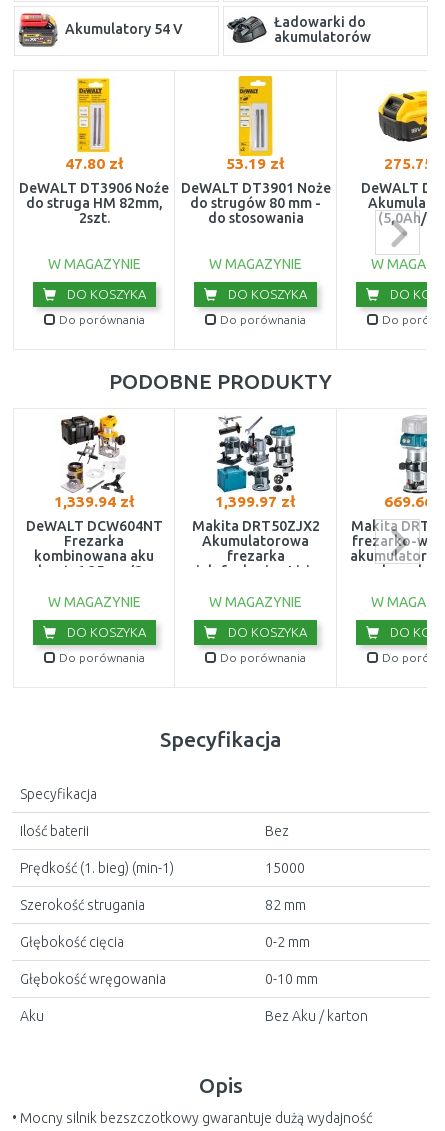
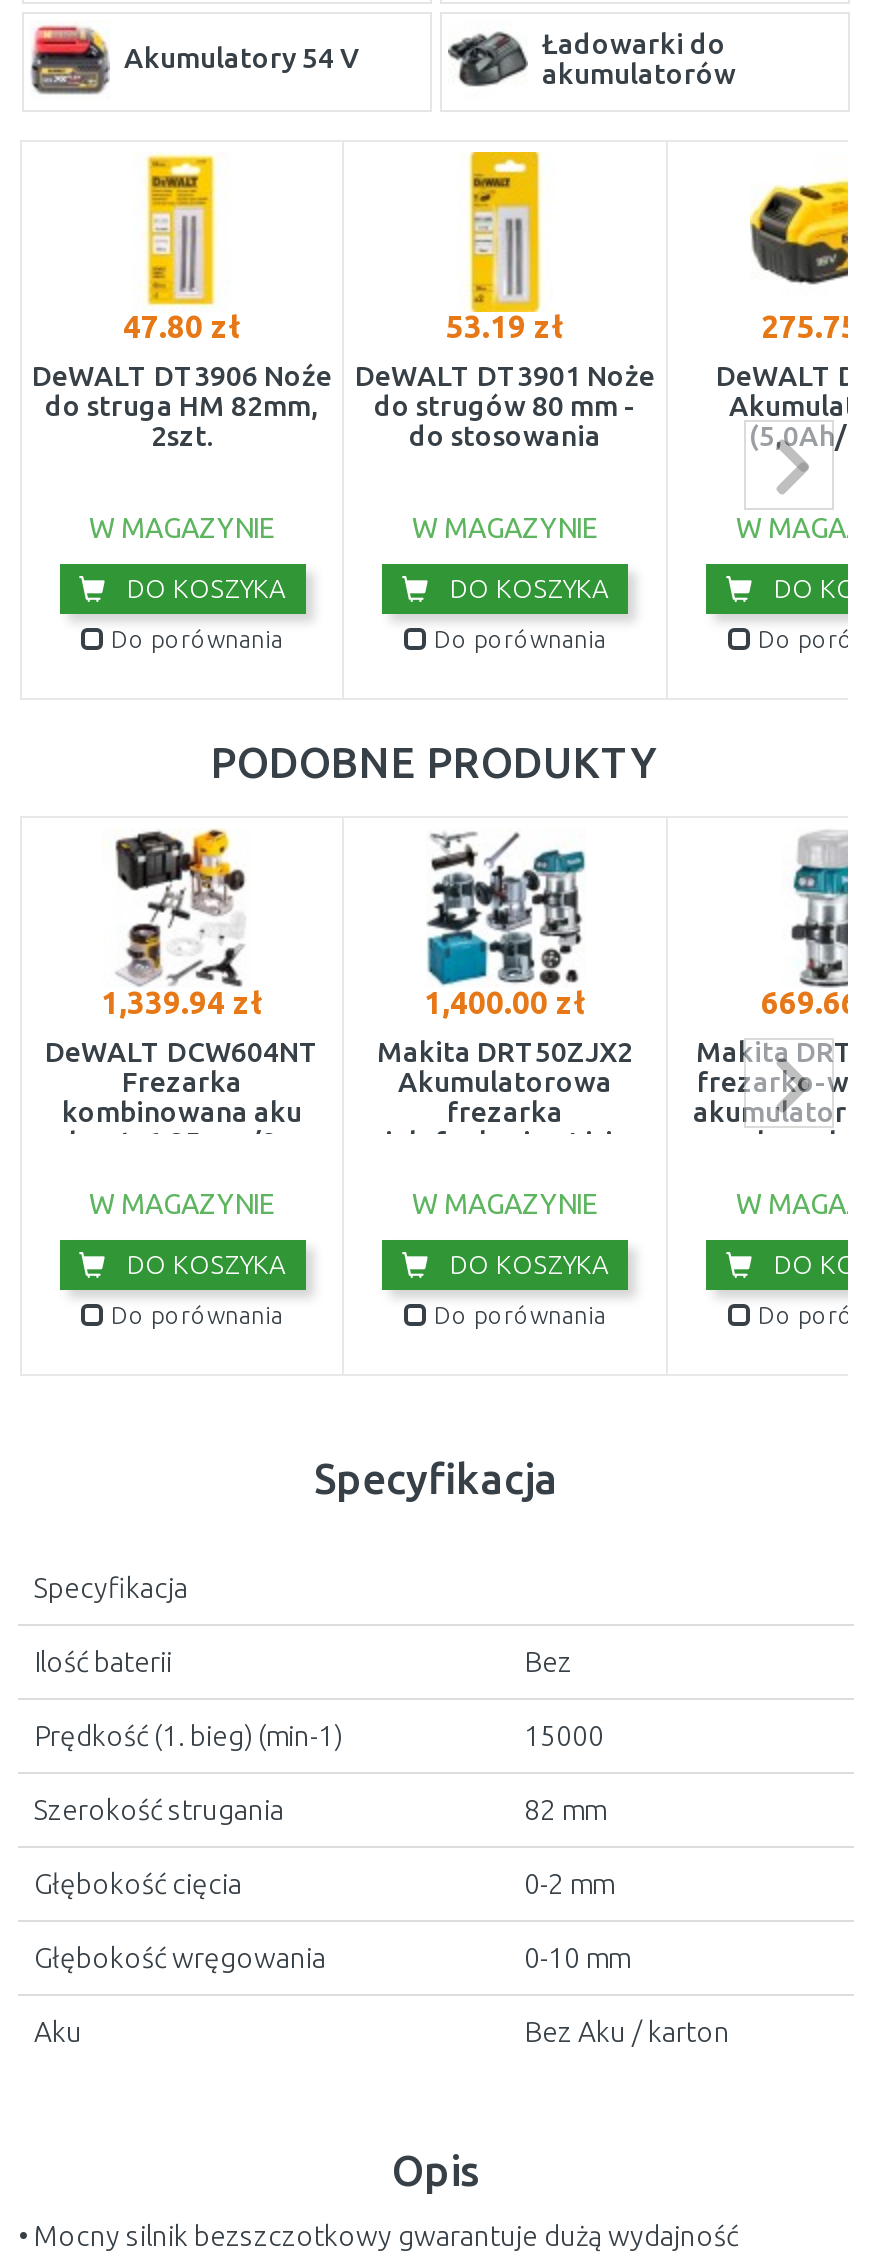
- 1,399.97 zł
+ 1,400.00 zł
